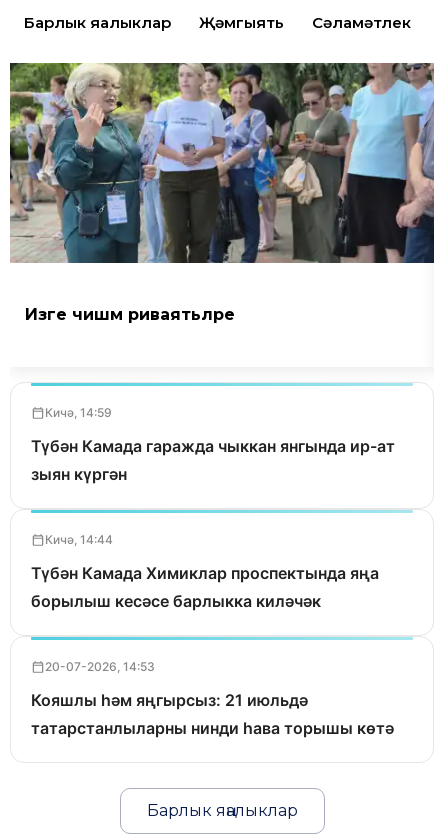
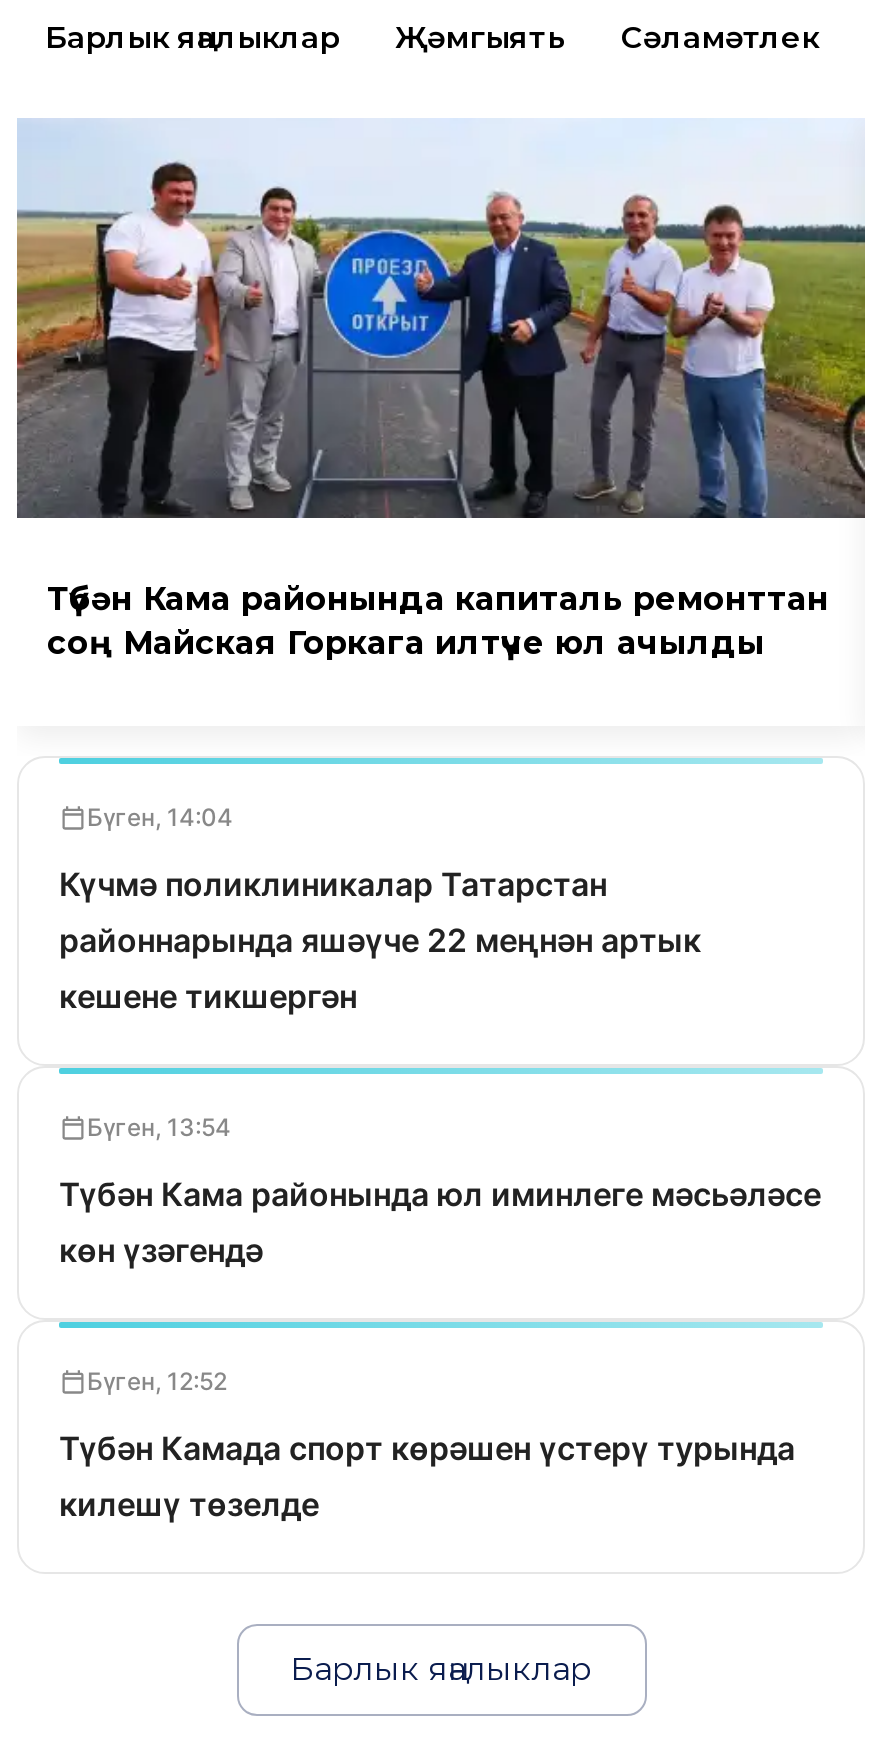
- [image]
+ [image]

- Изге чишмә риваятьләре
+ Түбән Кама районында капиталь ремонттан
+ соң Майская Горкага илтүче юл ачылды

- Кичә, 14:59
+ Бүген, 14:04

- Түбән Камада гаражда чыккан янгында ир-ат
- зыян күргән
+ Күчмә поликлиникалар Татарстан
+ районнарында яшәүче 22 меңнән артык
+ кешене тикшергән

- Кичә, 14:44
+ Бүген, 13:54

- Түбән Камада Химиклар проспектында яңа
- борылыш кесәсе барлыкка киләчәк
+ Түбән Кама районында юл иминлеге мәсьәләсе
+ көн үзәгендә

- 20-07-2026, 14:53
+ Бүген, 12:52

- Кояшлы һәм яңгырсыз: 21 июльдә
- татарстанлыларны нинди һава торышы көтә
+ Түбән Камада спорт көрәшен үстерү турында
+ килешү төзелде
